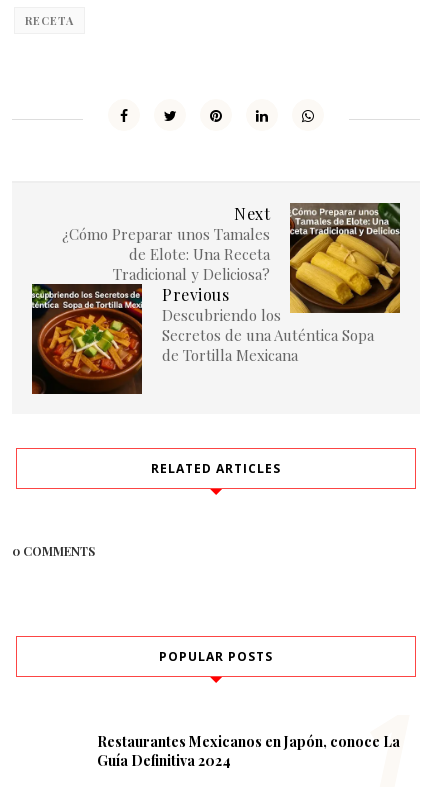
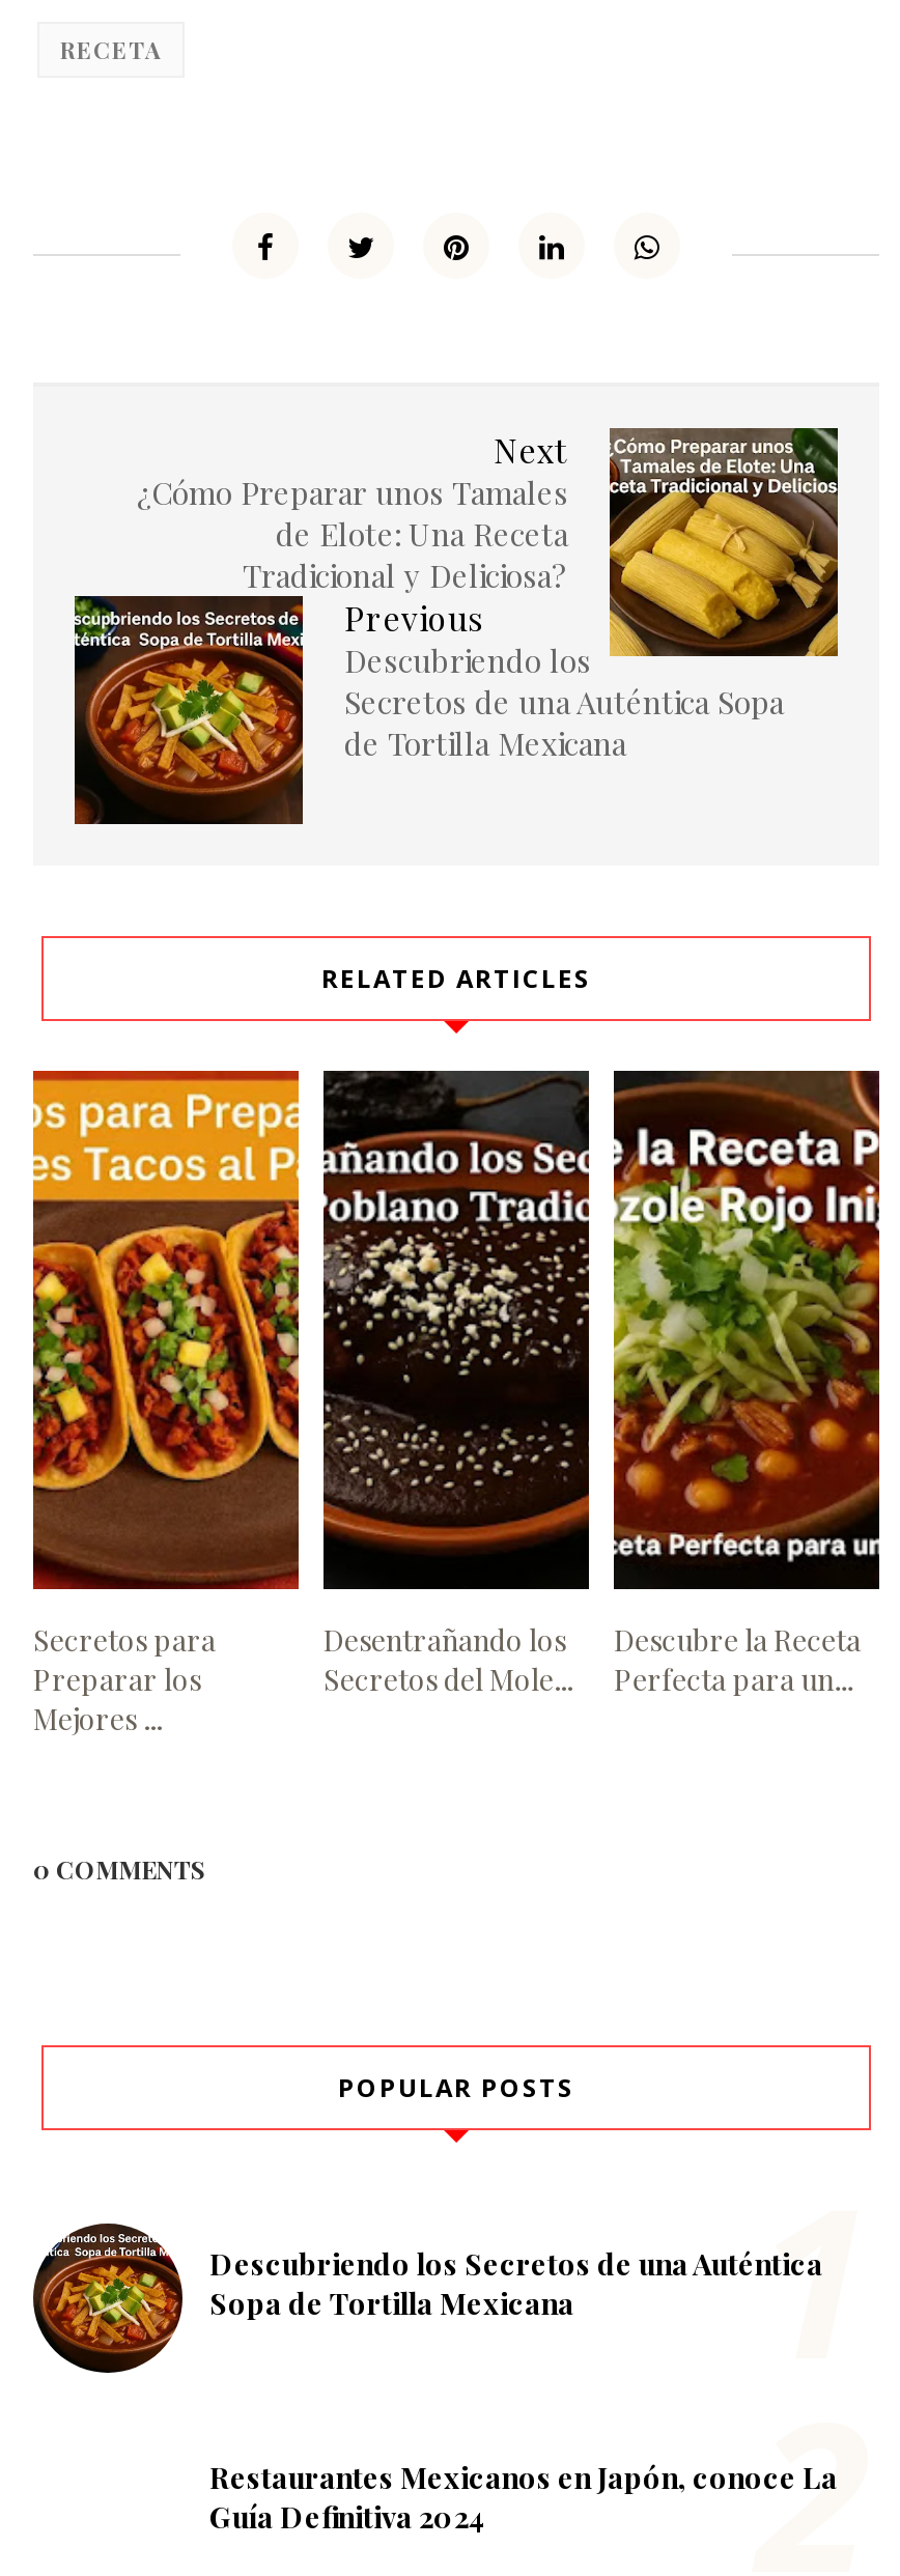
+ [image]
+ Secretos para
+ Preparar los
+ Mejores ...

+ [image]
+ Desentrañando los
+ Secretos del Mole...

+ [image]
+ Descubre la Receta
+ Perfecta para un...

+ [image]
+ Descubriendo los Secretos de una Auténtica
+ Sopa de Tortilla Mexicana
